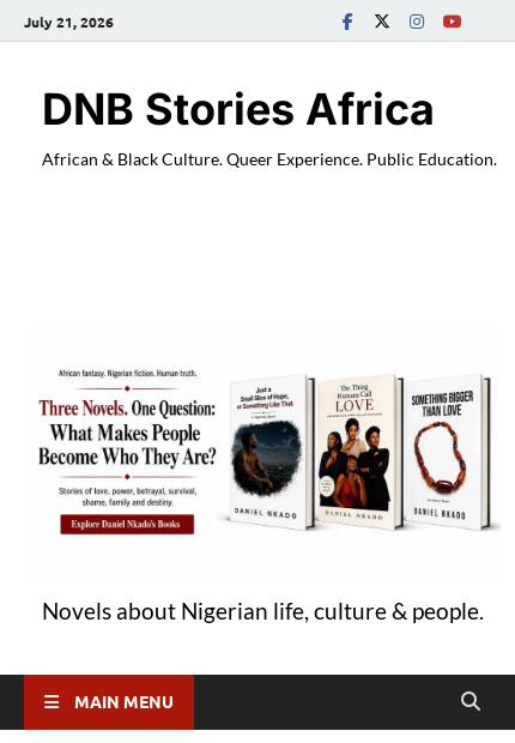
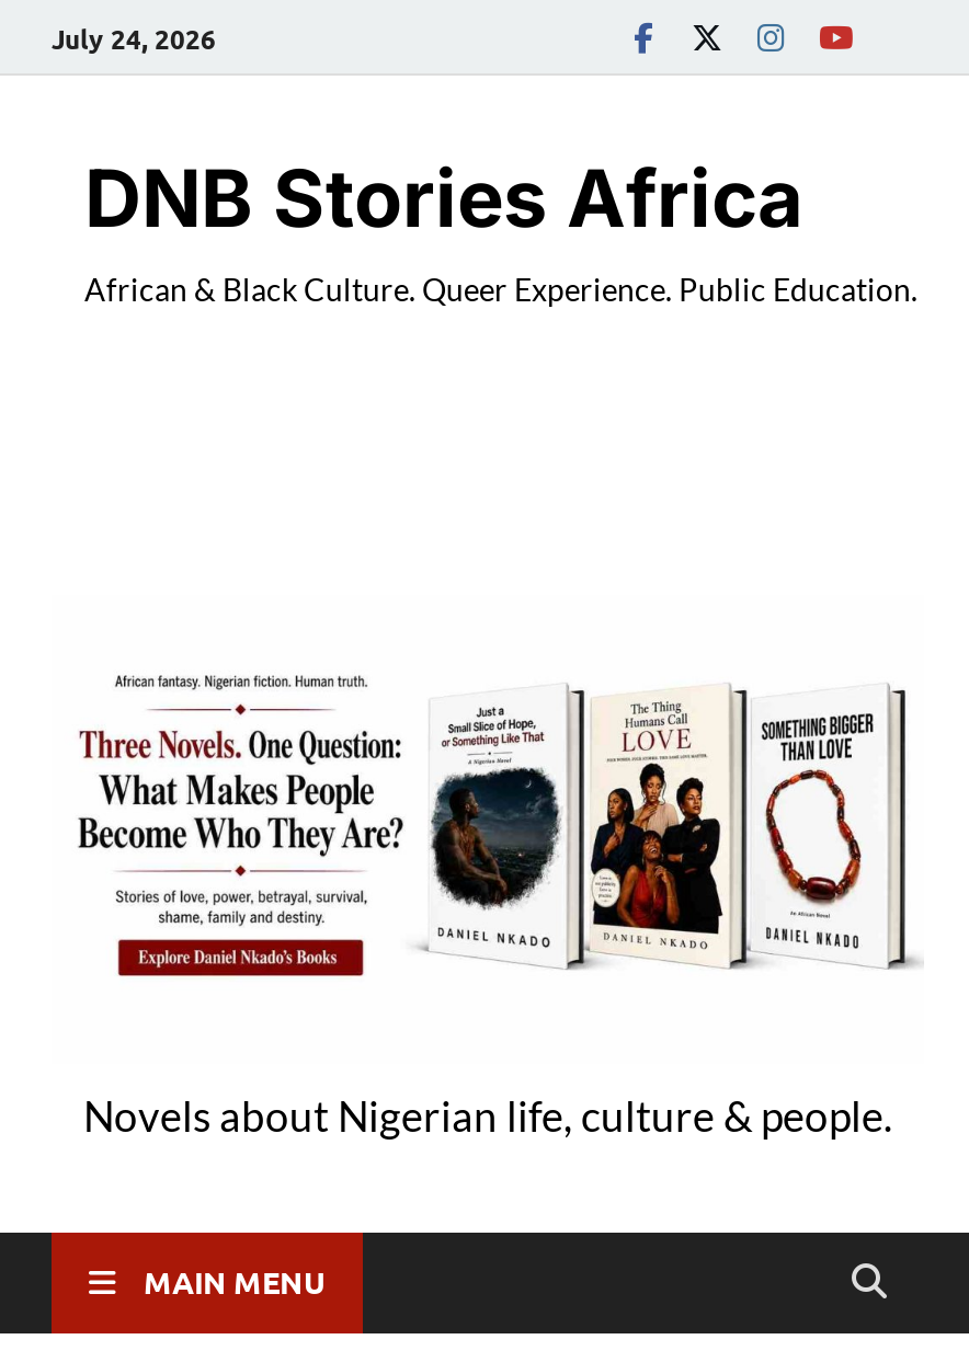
- July 21, 2026
+ July 24, 2026
